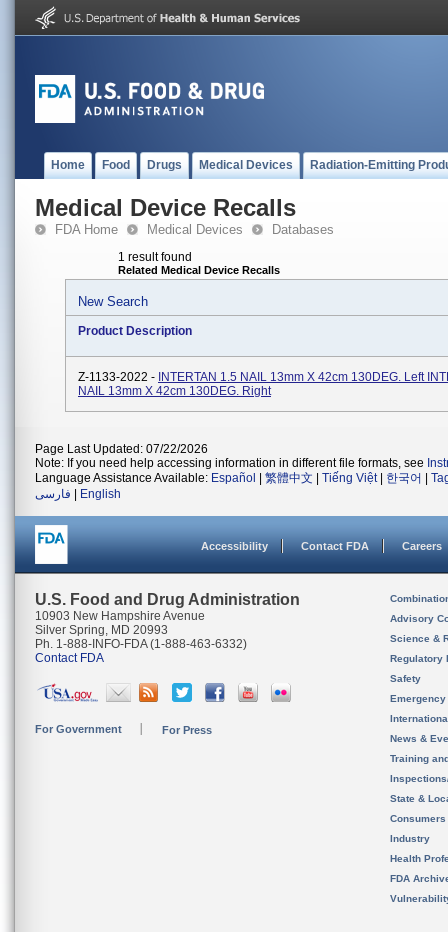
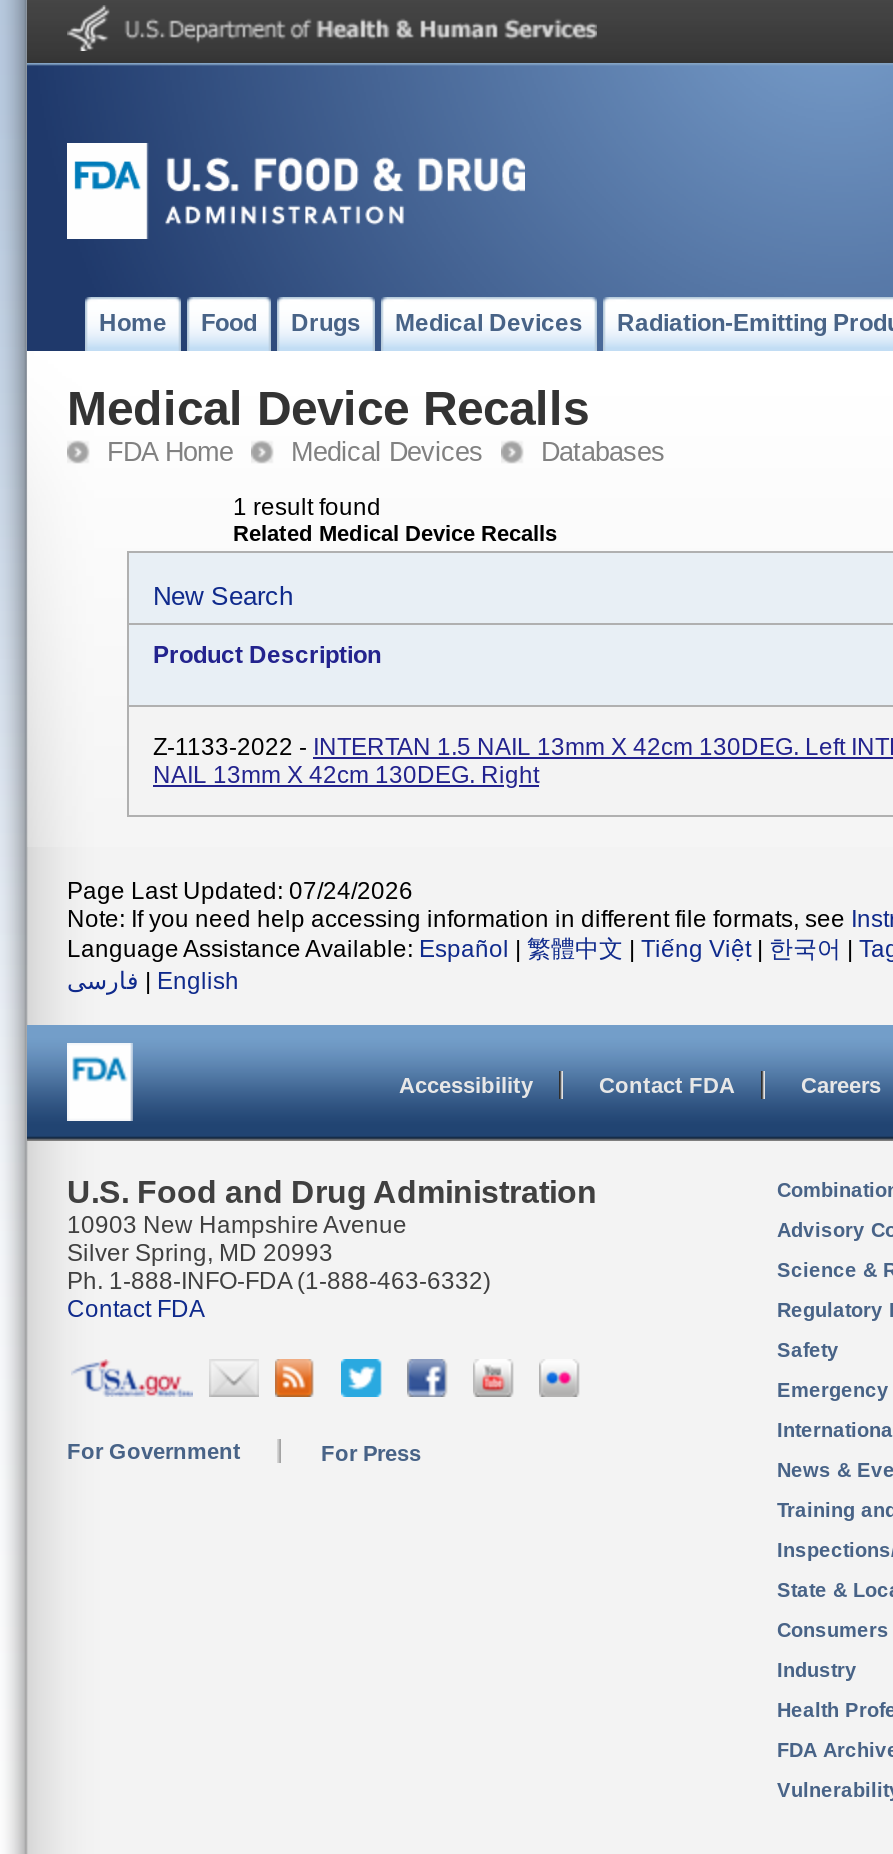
- Page Last Updated: 07/22/2026
+ Page Last Updated: 07/24/2026
